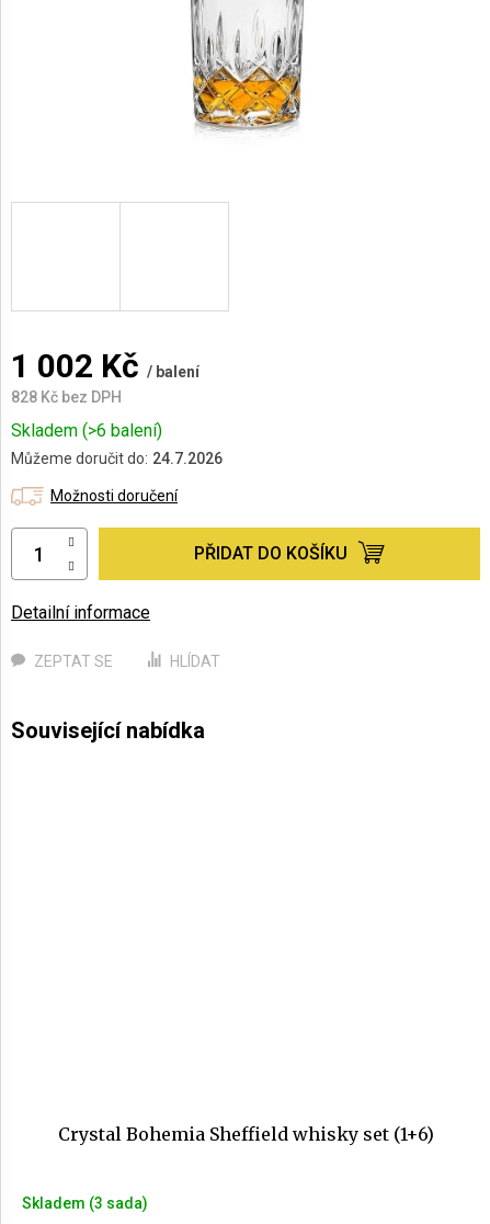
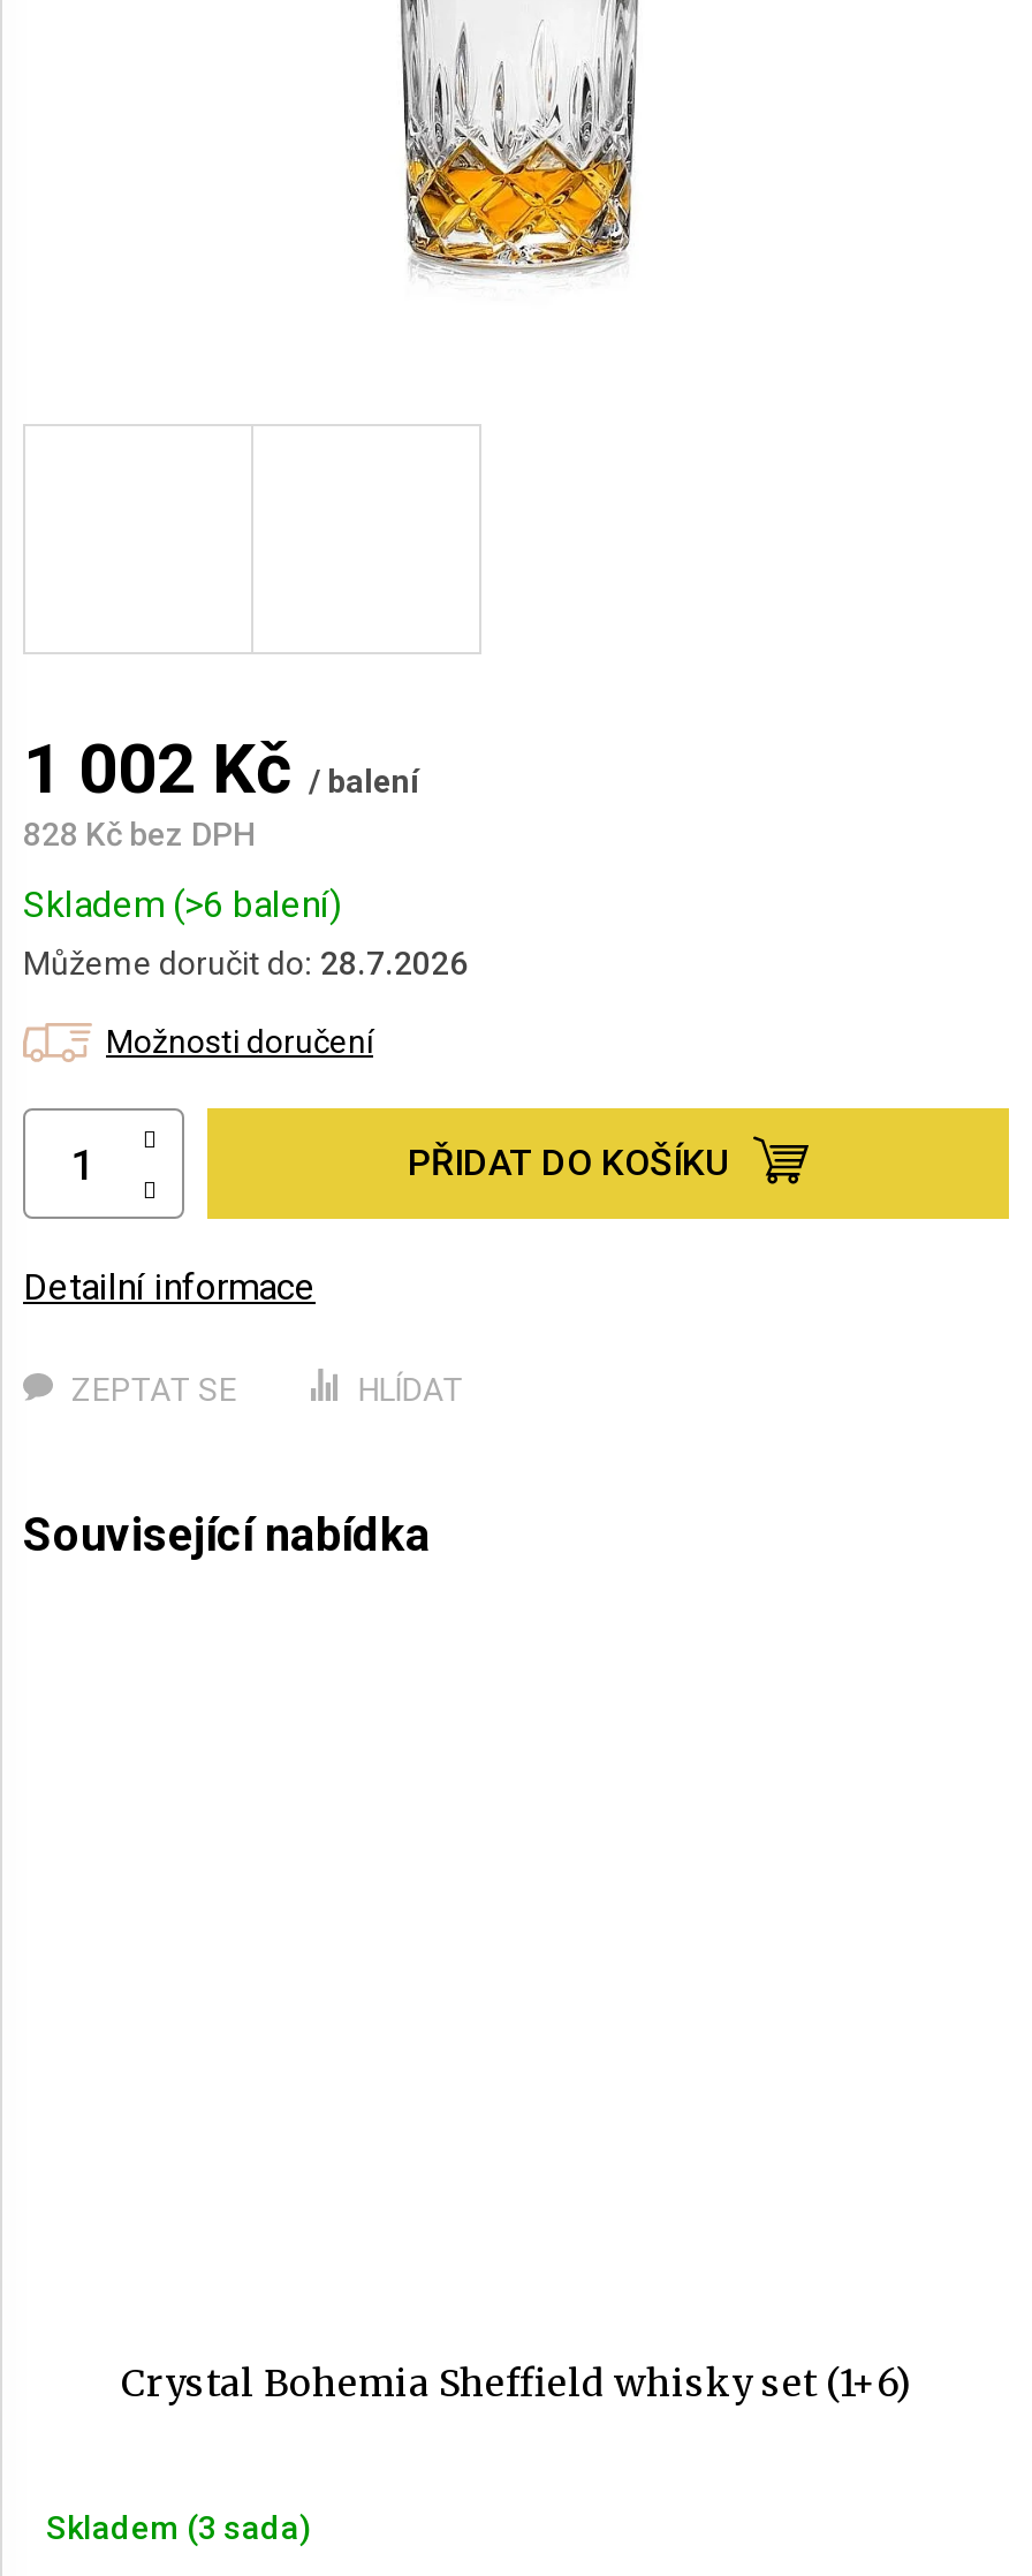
- Můžeme doručit do: 24.7.2026
+ Můžeme doručit do: 28.7.2026
